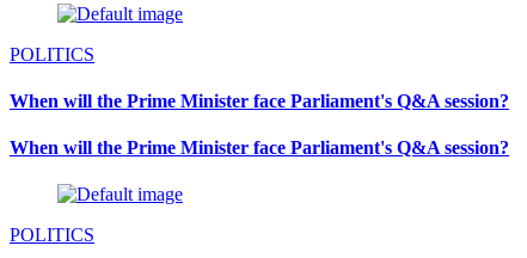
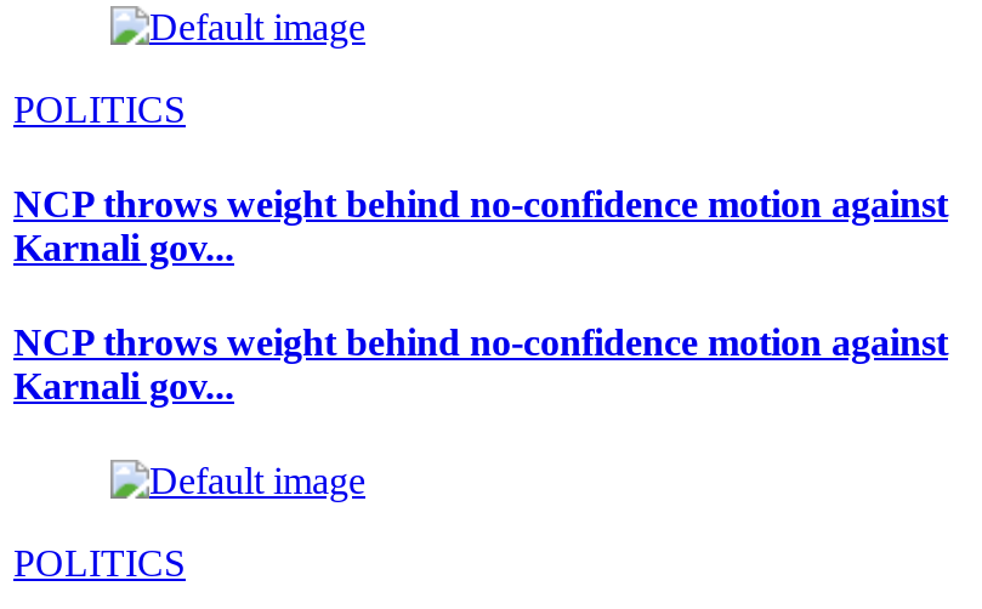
- When will the Prime Minister face Parliament's Q&A session?
+ NCP throws weight behind no-confidence motion against
+ Karnali gov...

- When will the Prime Minister face Parliament's Q&A session?
+ NCP throws weight behind no-confidence motion against
+ Karnali gov...
